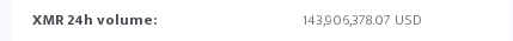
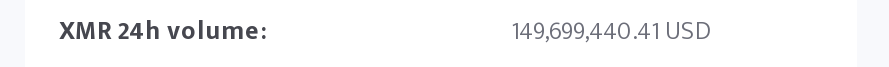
- 143,906,378.07 USD
+ 149,699,440.41 USD
